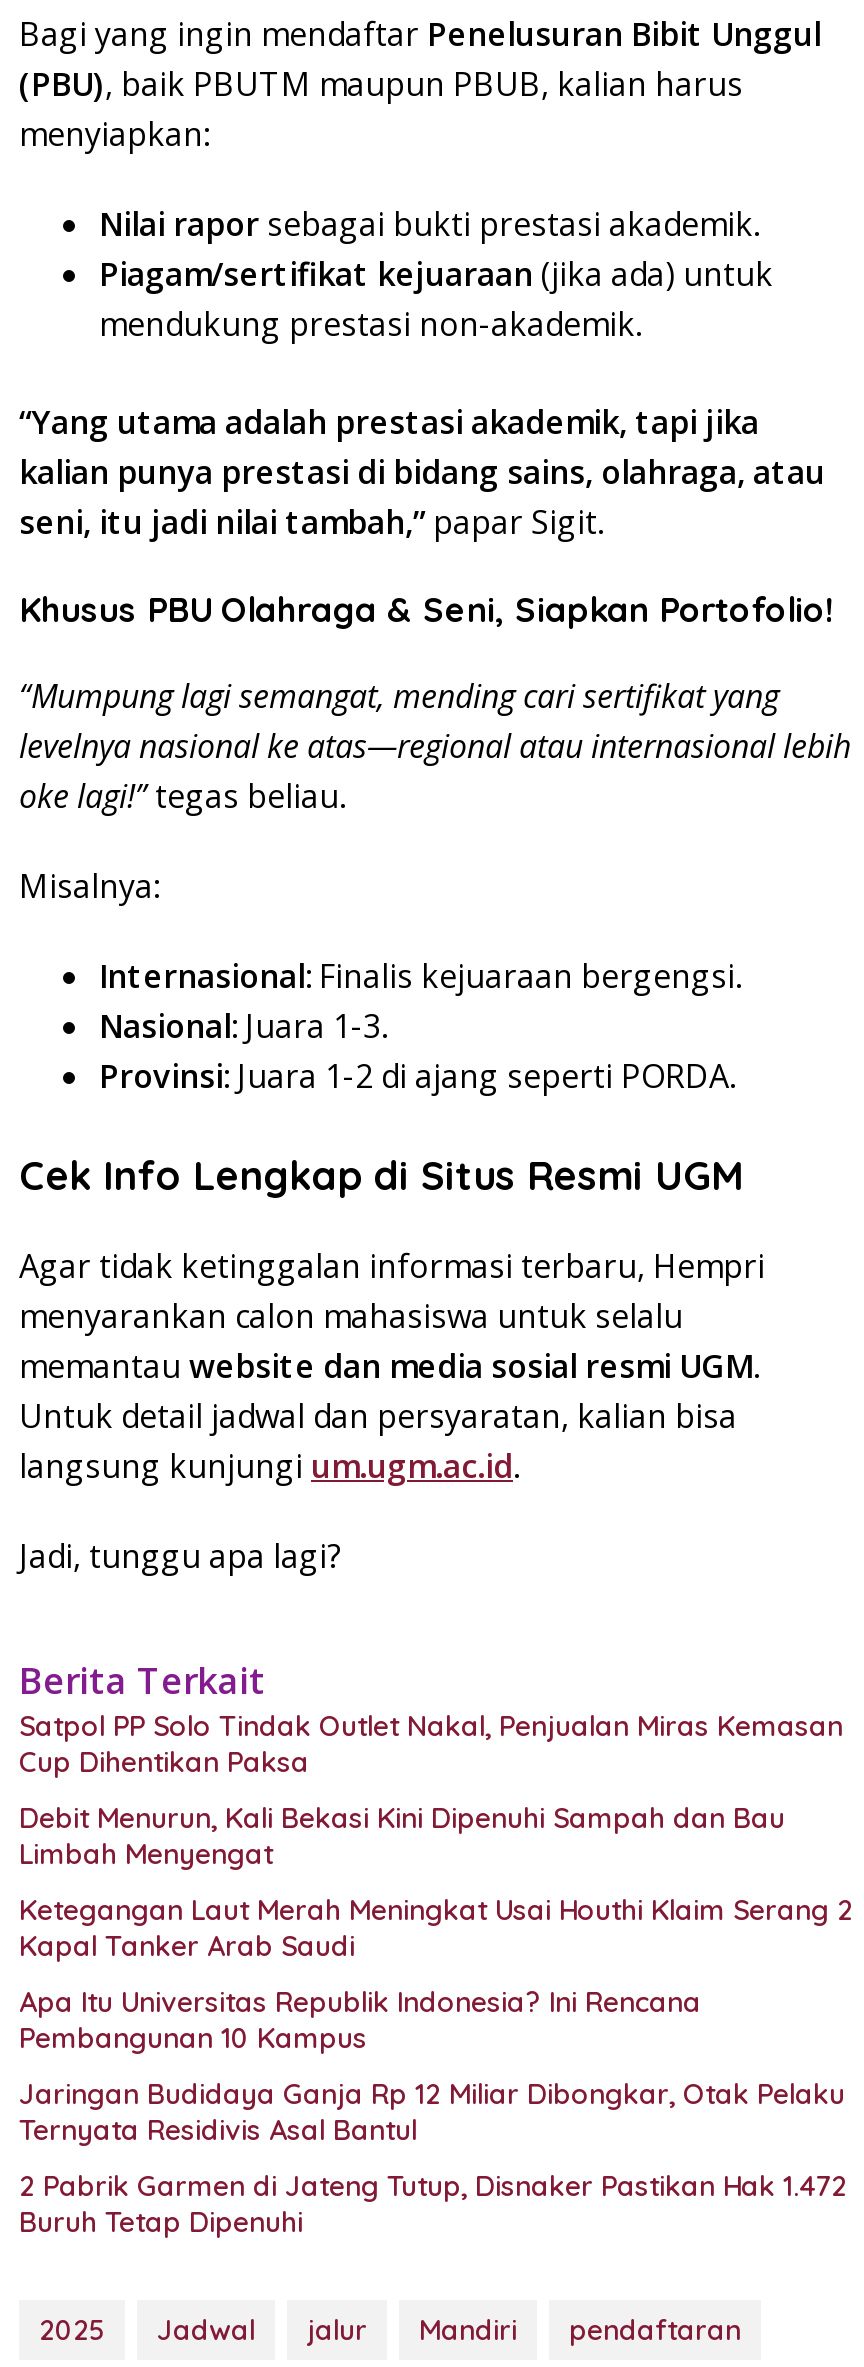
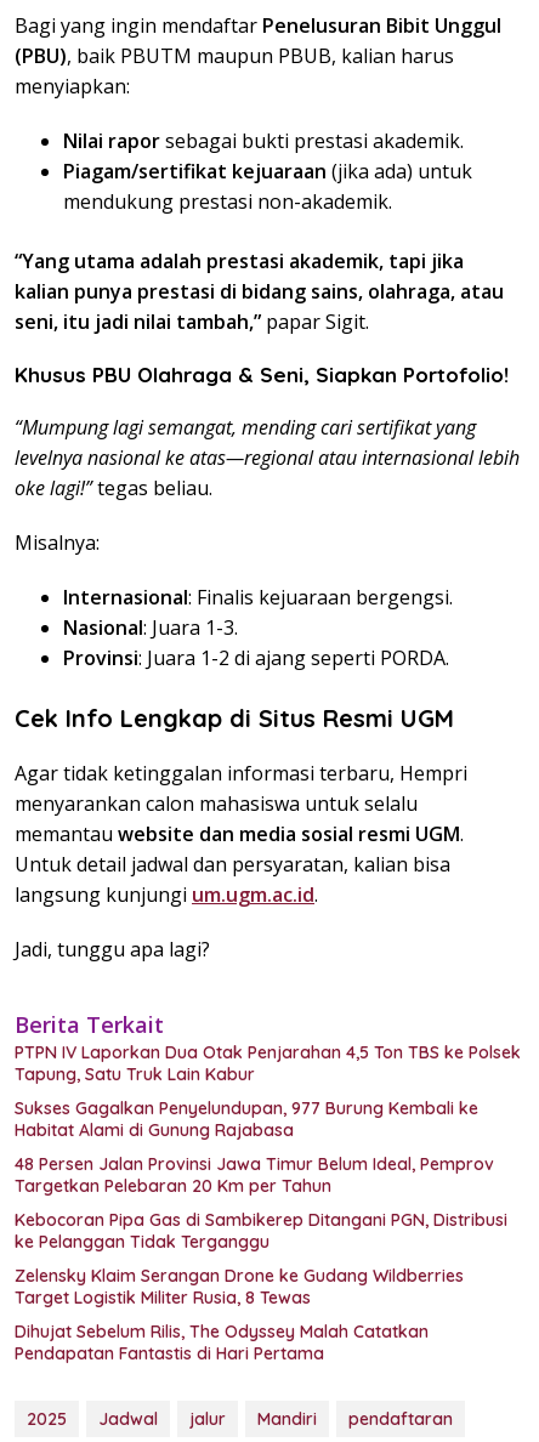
- Satpol PP Solo Tindak Outlet Nakal, Penjualan Miras Kemasan
- Cup Dihentikan Paksa
+ PTPN IV Laporkan Dua Otak Penjarahan 4,5 Ton TBS ke Polsek
+ Tapung, Satu Truk Lain Kabur

- Debit Menurun, Kali Bekasi Kini Dipenuhi Sampah dan Bau
- Limbah Menyengat
+ Sukses Gagalkan Penyelundupan, 977 Burung Kembali ke
+ Habitat Alami di Gunung Rajabasa

- Ketegangan Laut Merah Meningkat Usai Houthi Klaim Serang 2
- Kapal Tanker Arab Saudi
+ 48 Persen Jalan Provinsi Jawa Timur Belum Ideal, Pemprov
+ Targetkan Pelebaran 20 Km per Tahun

- Apa Itu Universitas Republik Indonesia? Ini Rencana
- Pembangunan 10 Kampus
+ Kebocoran Pipa Gas di Sambikerep Ditangani PGN, Distribusi
+ ke Pelanggan Tidak Terganggu

- Jaringan Budidaya Ganja Rp 12 Miliar Dibongkar, Otak Pelaku
- Ternyata Residivis Asal Bantul
+ Zelensky Klaim Serangan Drone ke Gudang Wildberries
+ Target Logistik Militer Rusia, 8 Tewas

- 2 Pabrik Garmen di Jateng Tutup, Disnaker Pastikan Hak 1.472
- Buruh Tetap Dipenuhi
+ Dihujat Sebelum Rilis, The Odyssey Malah Catatkan
+ Pendapatan Fantastis di Hari Pertama
